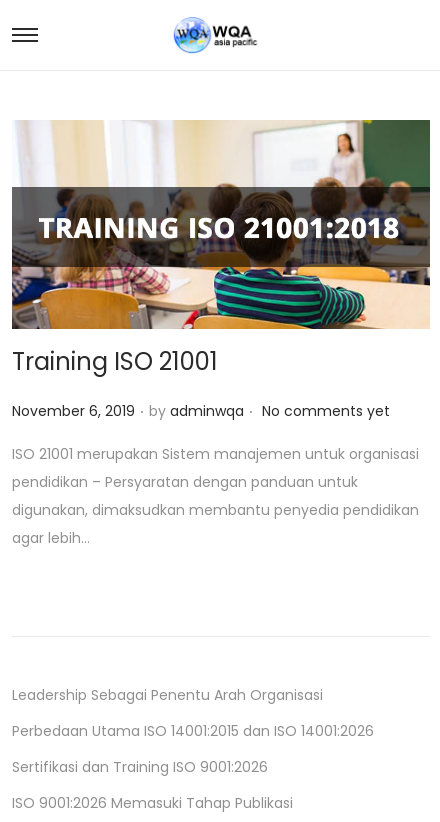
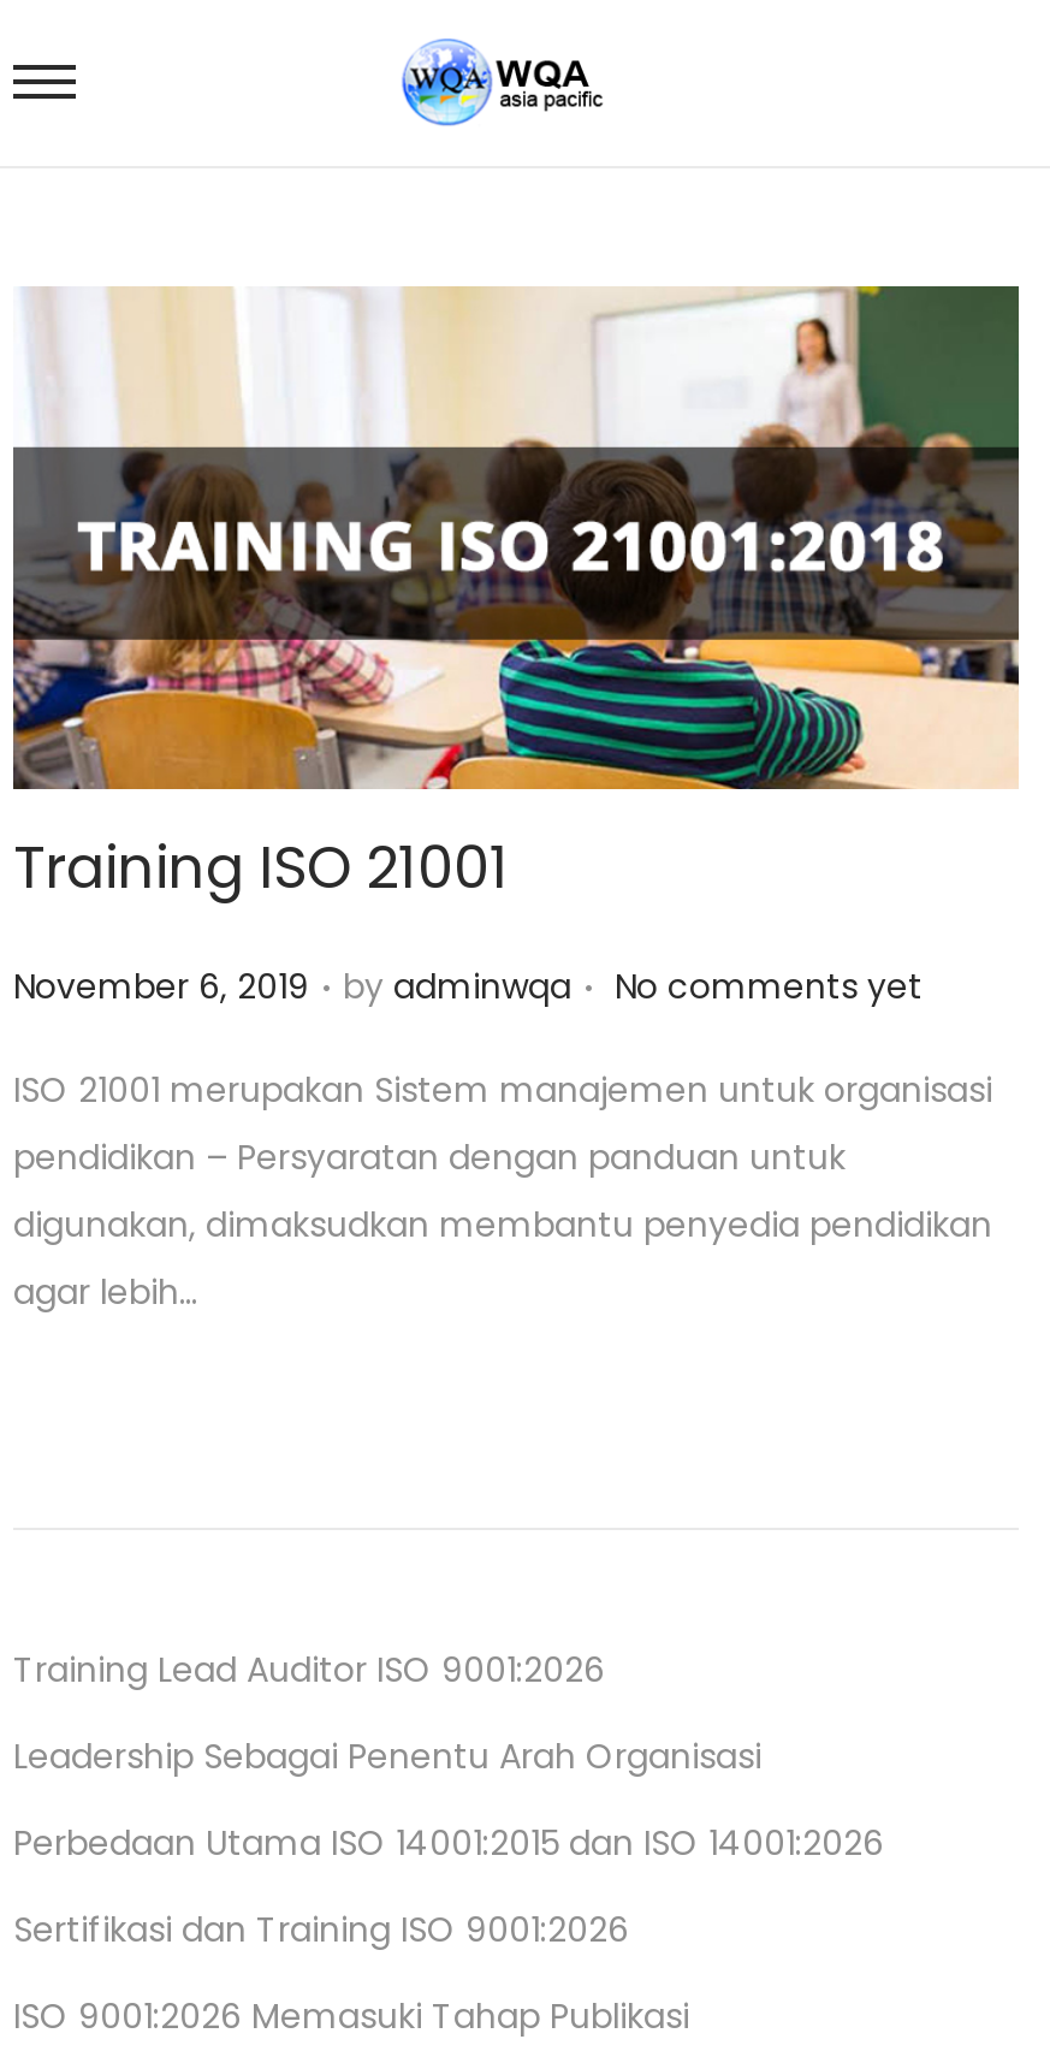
+ Training Lead Auditor ISO 9001:2026
